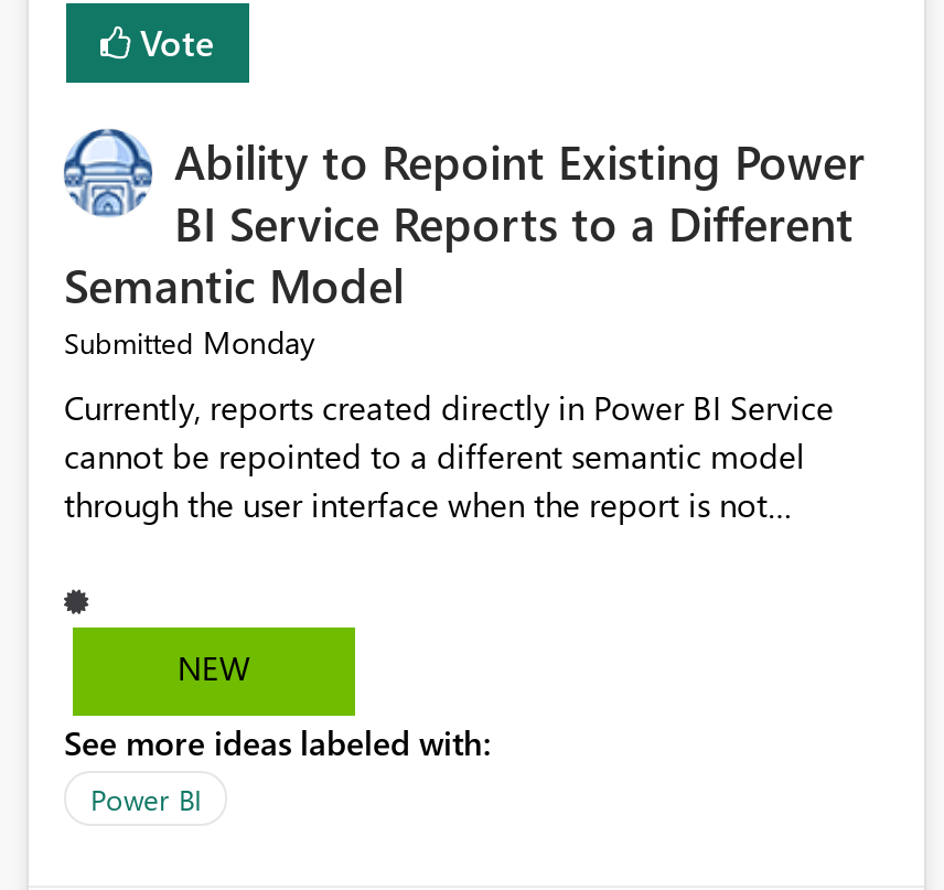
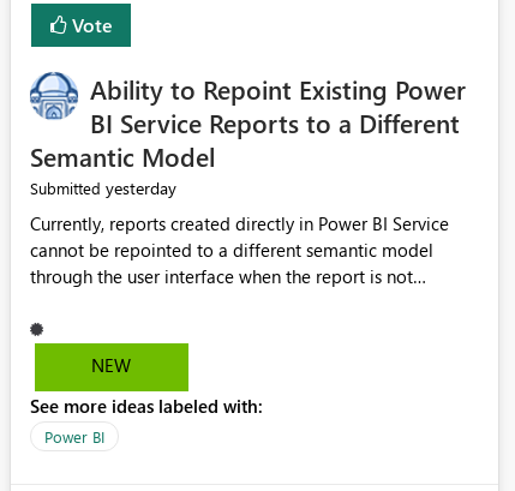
- Submitted Monday
+ Submitted yesterday
